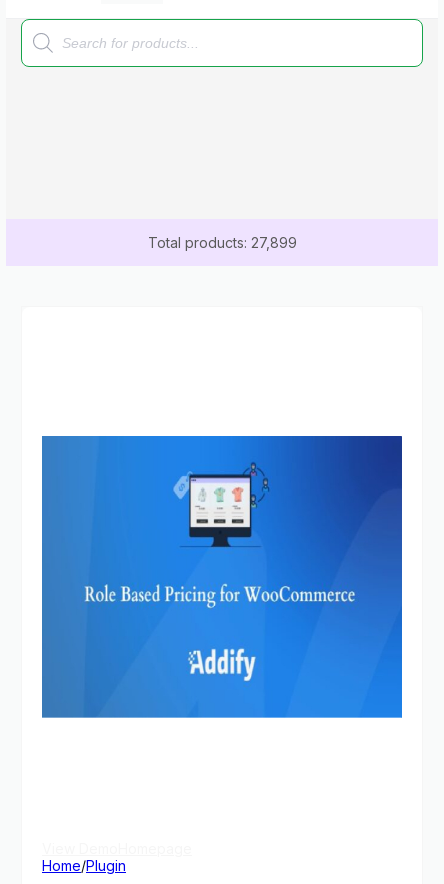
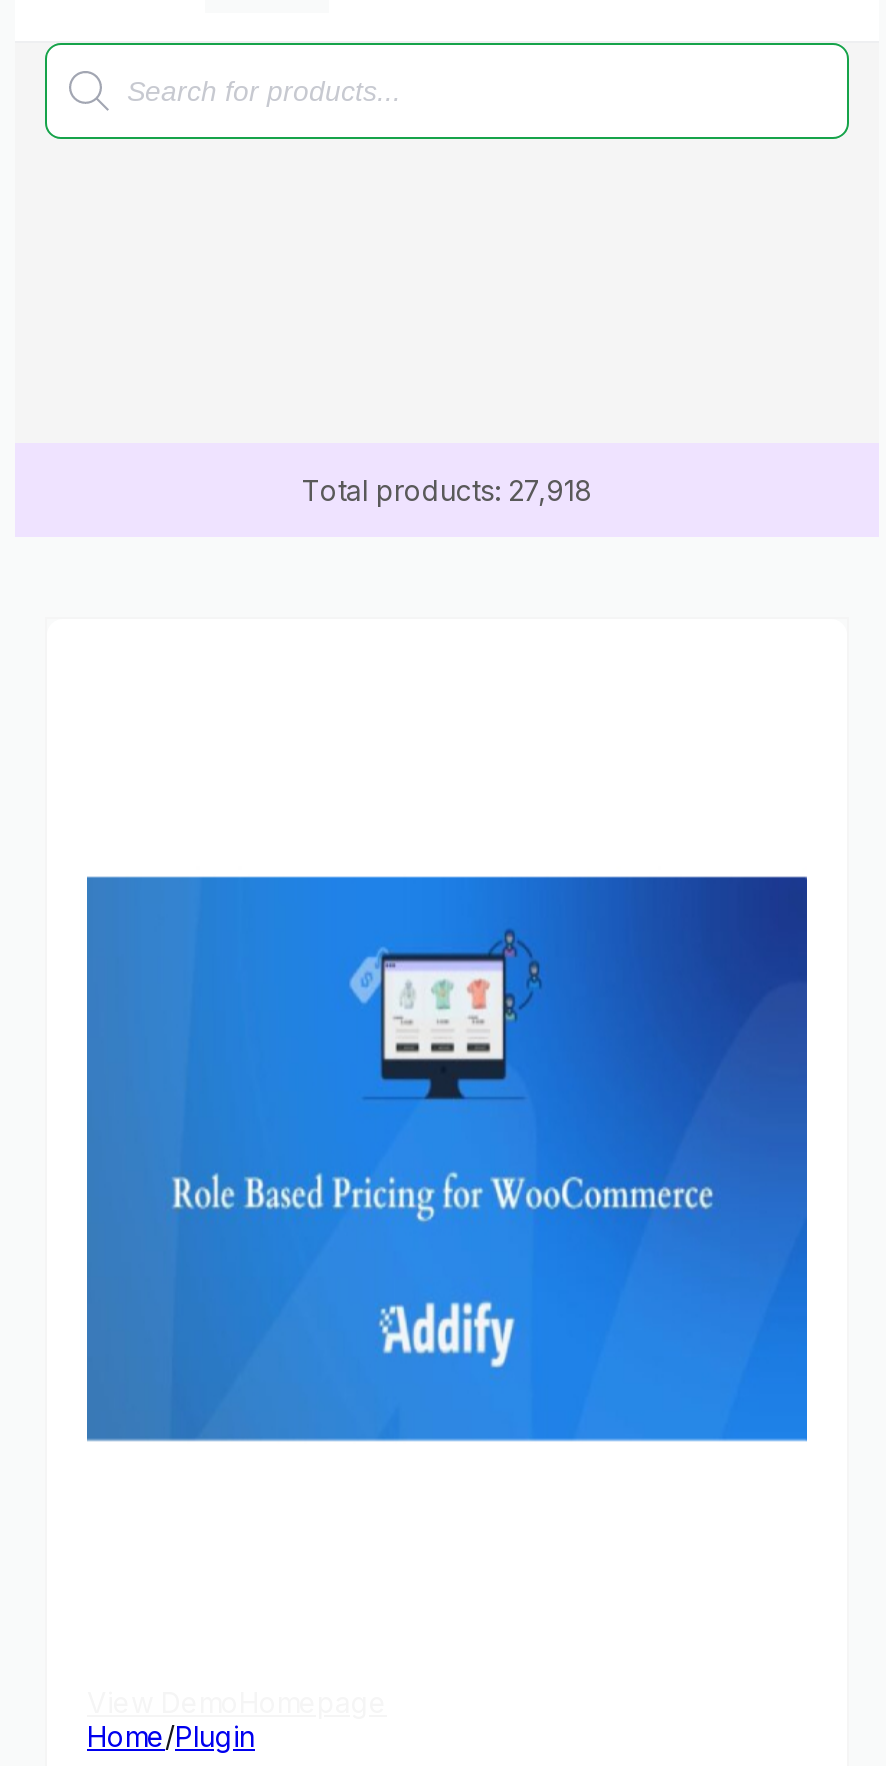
- Total products: 27,899
+ Total products: 27,918
